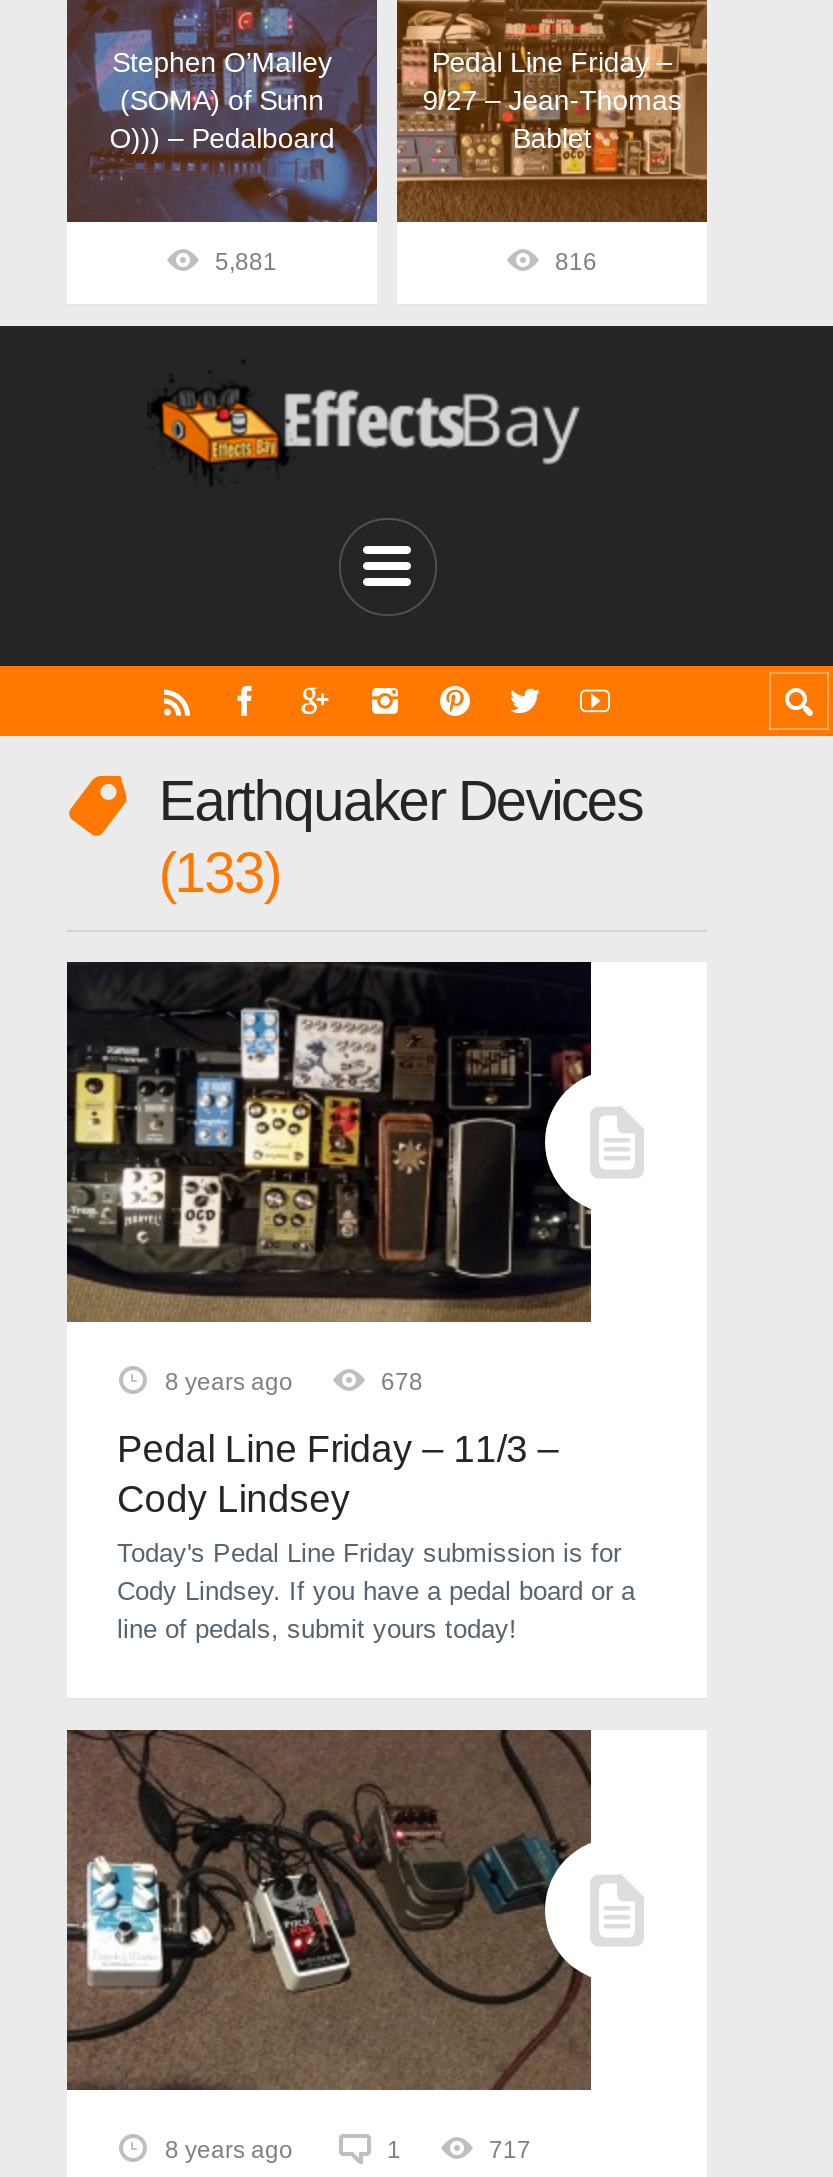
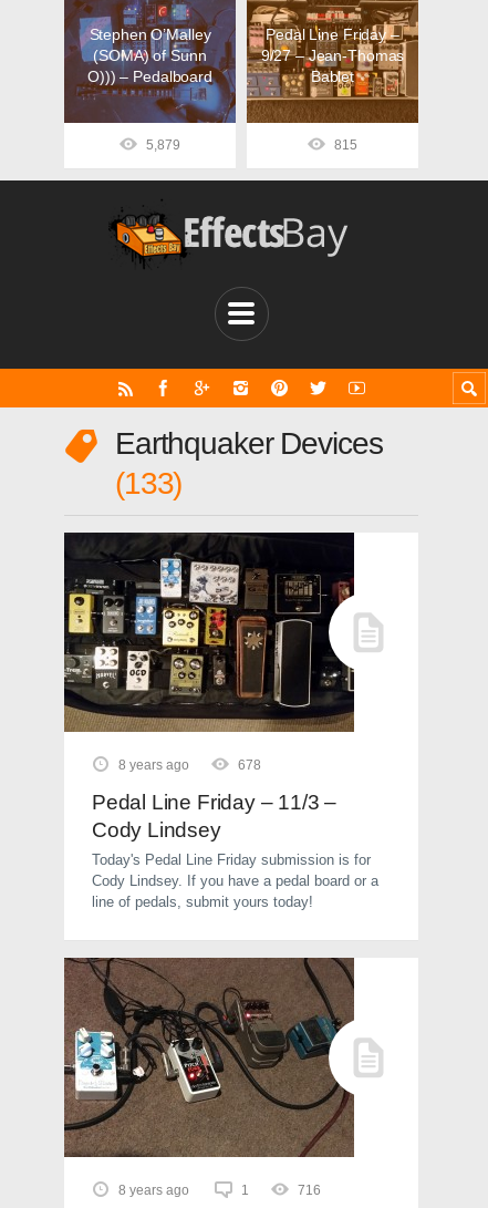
- 5,881
+ 5,879

- 816
+ 815

- 717
+ 716
